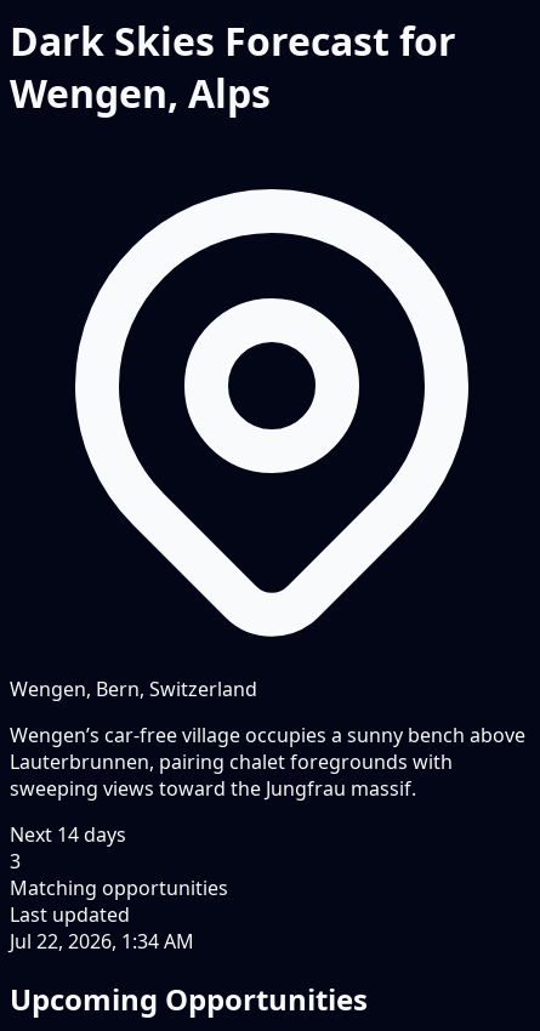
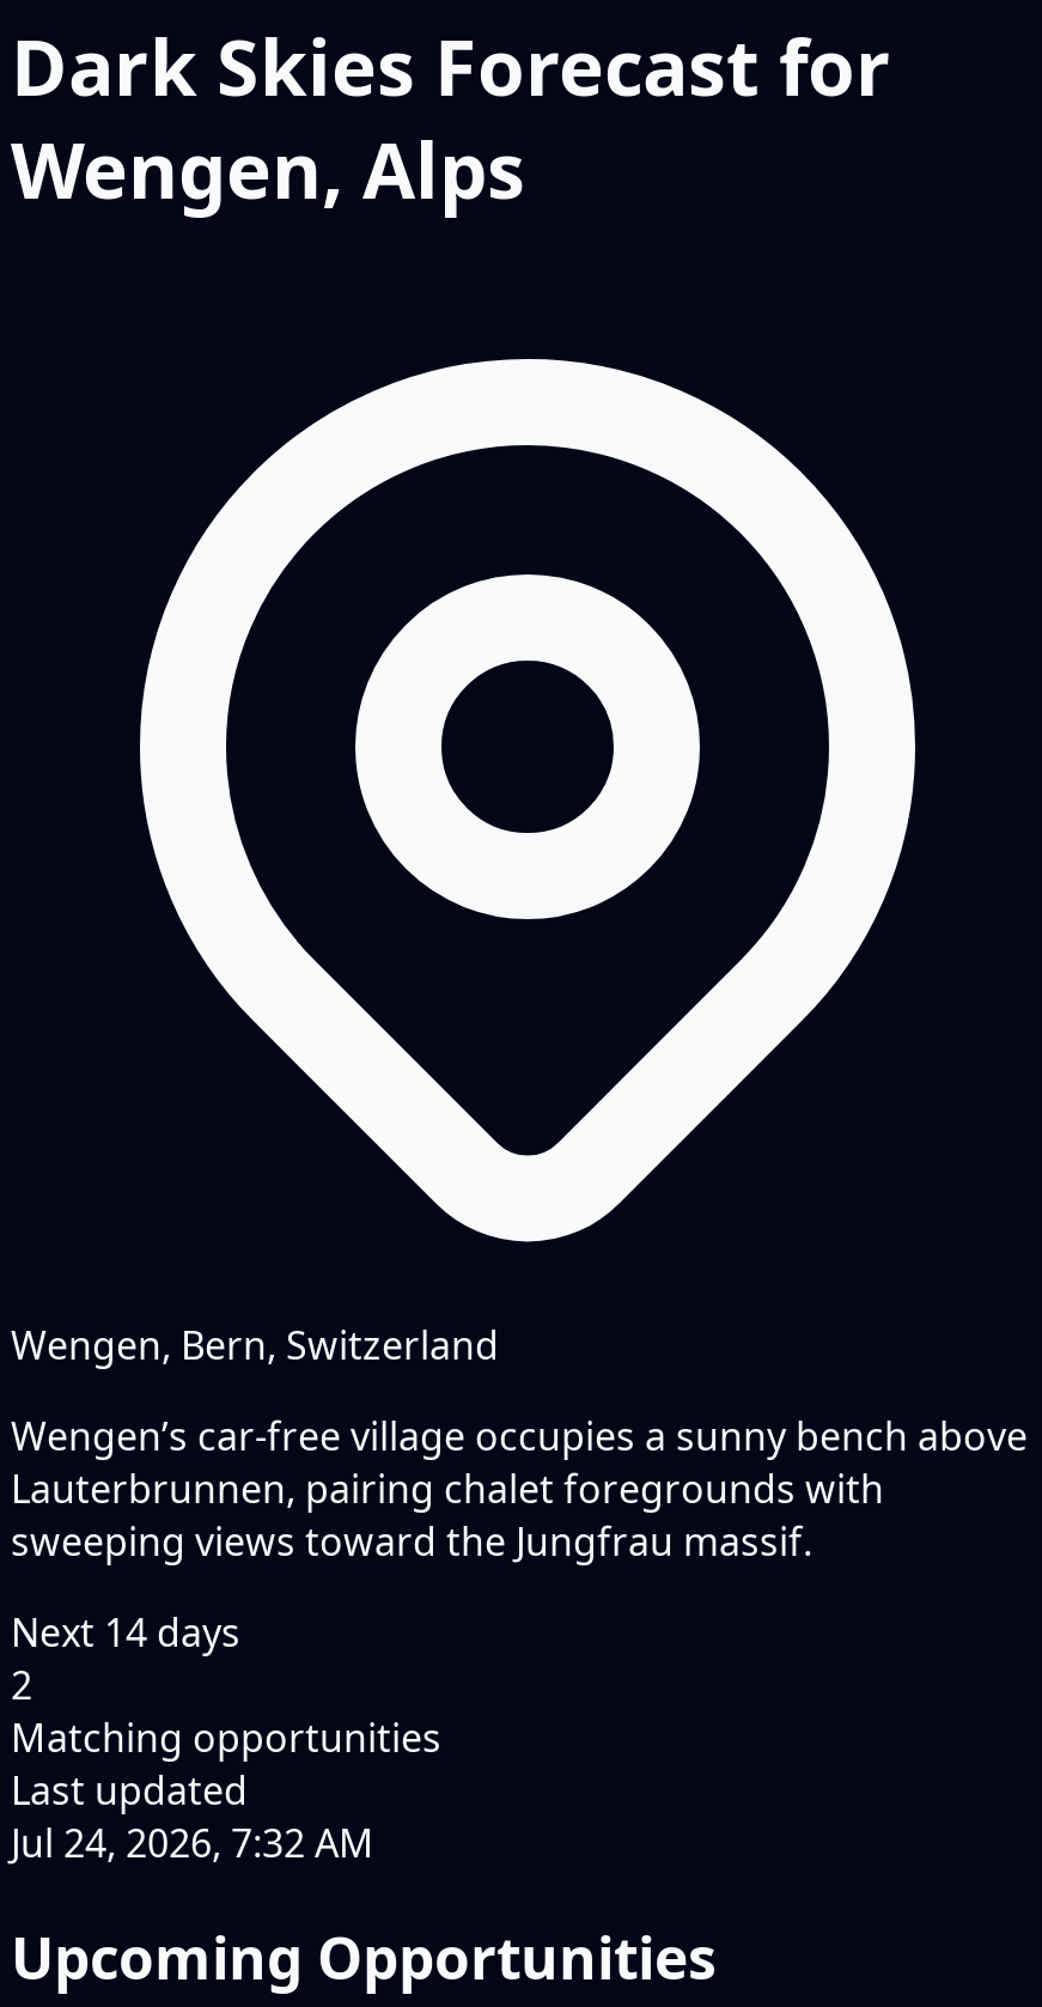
- 3
+ 2

- Jul 22, 2026, 1:34 AM
+ Jul 24, 2026, 7:32 AM
